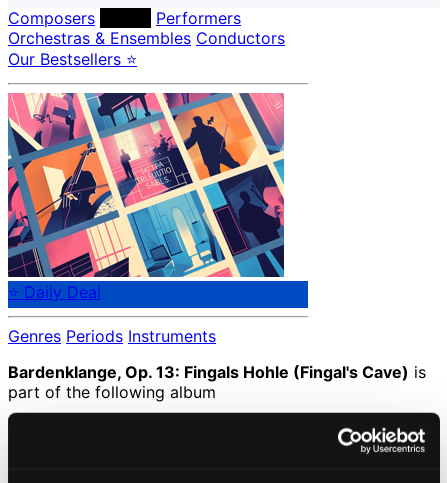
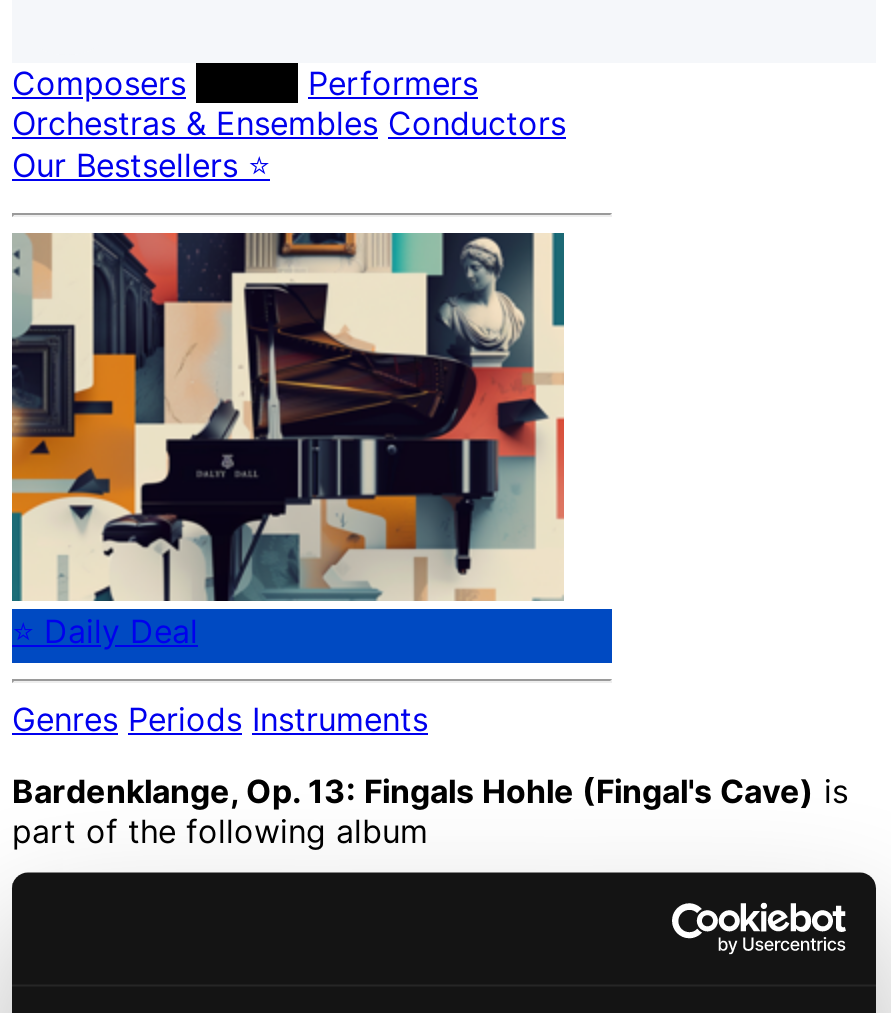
- [image]
+ [image]
